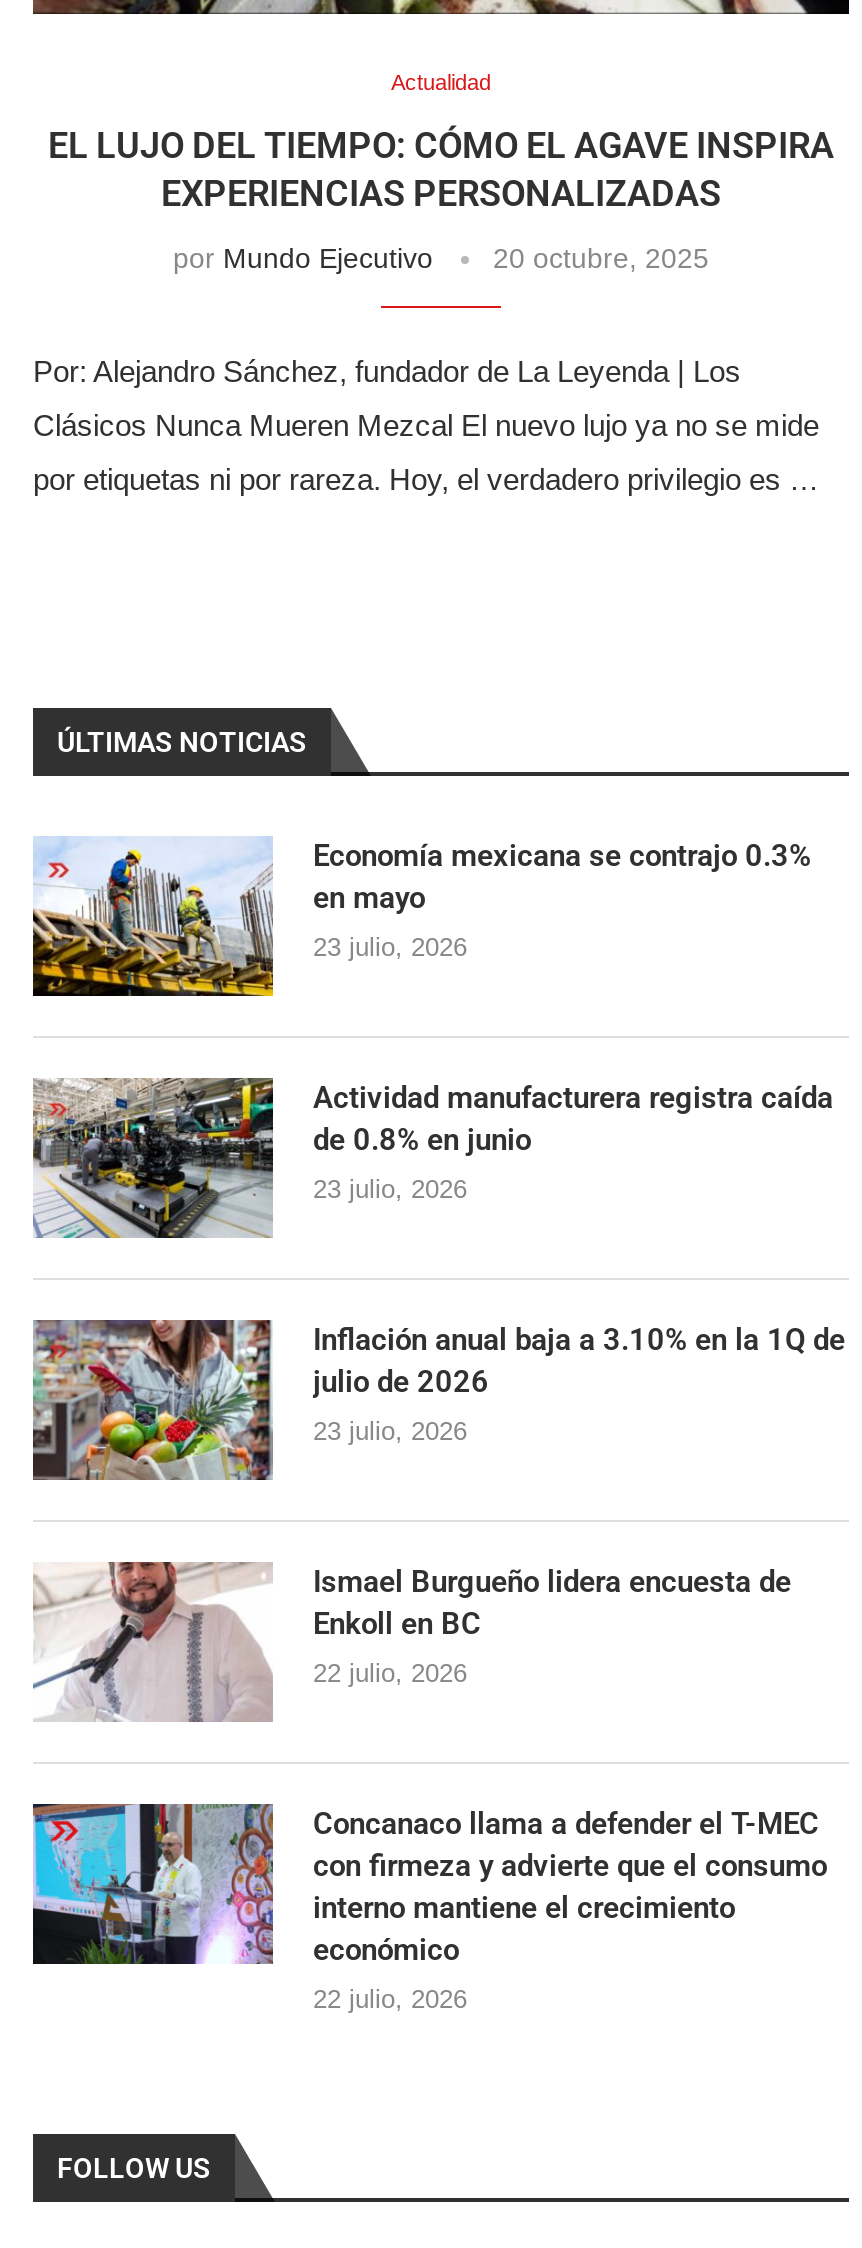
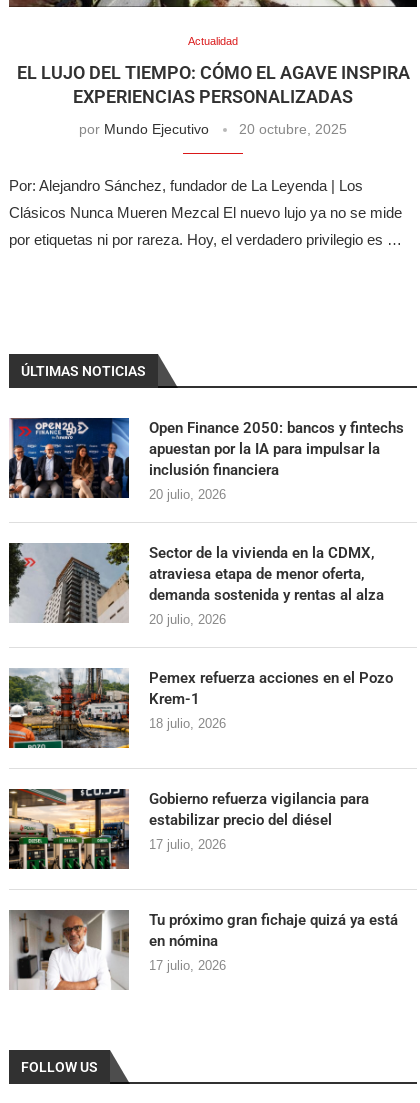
- [image]
- Economía mexicana se contrajo 0.3%
- en mayo
- 23 julio, 2026
+ [image]
+ Open Finance 2050: bancos y fintechs
+ apuestan por la IA para impulsar la
+ inclusión financiera
+ 20 julio, 2026

- [image]
- Actividad manufacturera registra caída
- de 0.8% en junio
- 23 julio, 2026
+ [image]
+ Sector de la vivienda en la CDMX,
+ atraviesa etapa de menor oferta,
+ demanda sostenida y rentas al alza
+ 20 julio, 2026

- [image]
- Inflación anual baja a 3.10% en la 1Q de
- julio de 2026
- 23 julio, 2026
+ [image]
+ Pemex refuerza acciones en el Pozo
+ Krem-1
+ 18 julio, 2026

- [image]
- Ismael Burgueño lidera encuesta de
- Enkoll en BC
- 22 julio, 2026
+ [image]
+ Gobierno refuerza vigilancia para
+ estabilizar precio del diésel
+ 17 julio, 2026

- [image]
- Concanaco llama a defender el T-MEC
- con firmeza y advierte que el consumo
- interno mantiene el crecimiento
- económico
- 22 julio, 2026
+ [image]
+ Tu próximo gran fichaje quizá ya está
+ en nómina
+ 17 julio, 2026
